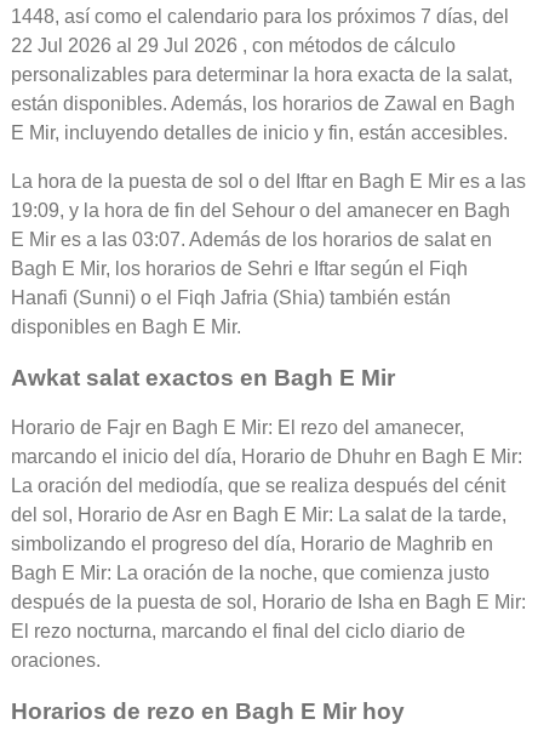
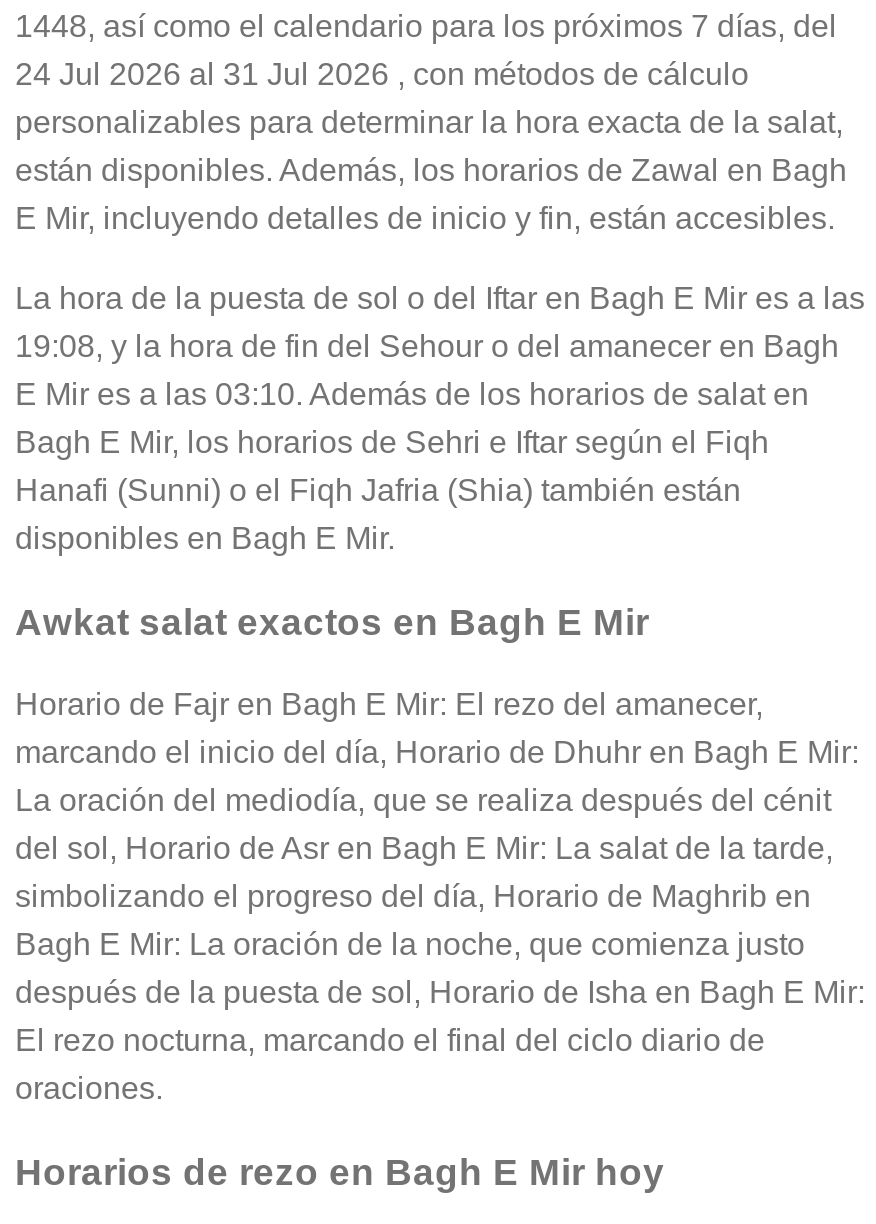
- 22 Jul 2026 al 29 Jul 2026 , con métodos de cálculo
+ 24 Jul 2026 al 31 Jul 2026 , con métodos de cálculo

- 19:09, y la hora de fin del Sehour o del amanecer en Bagh
+ 19:08, y la hora de fin del Sehour o del amanecer en Bagh

- E Mir es a las 03:07. Además de los horarios de salat en
+ E Mir es a las 03:10. Además de los horarios de salat en
